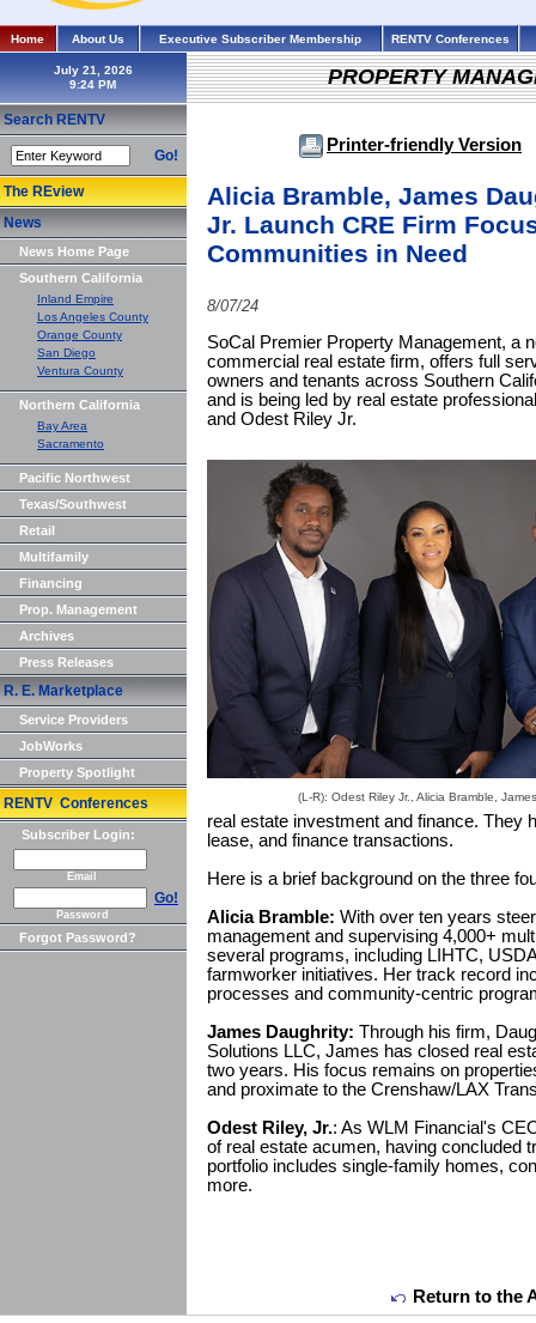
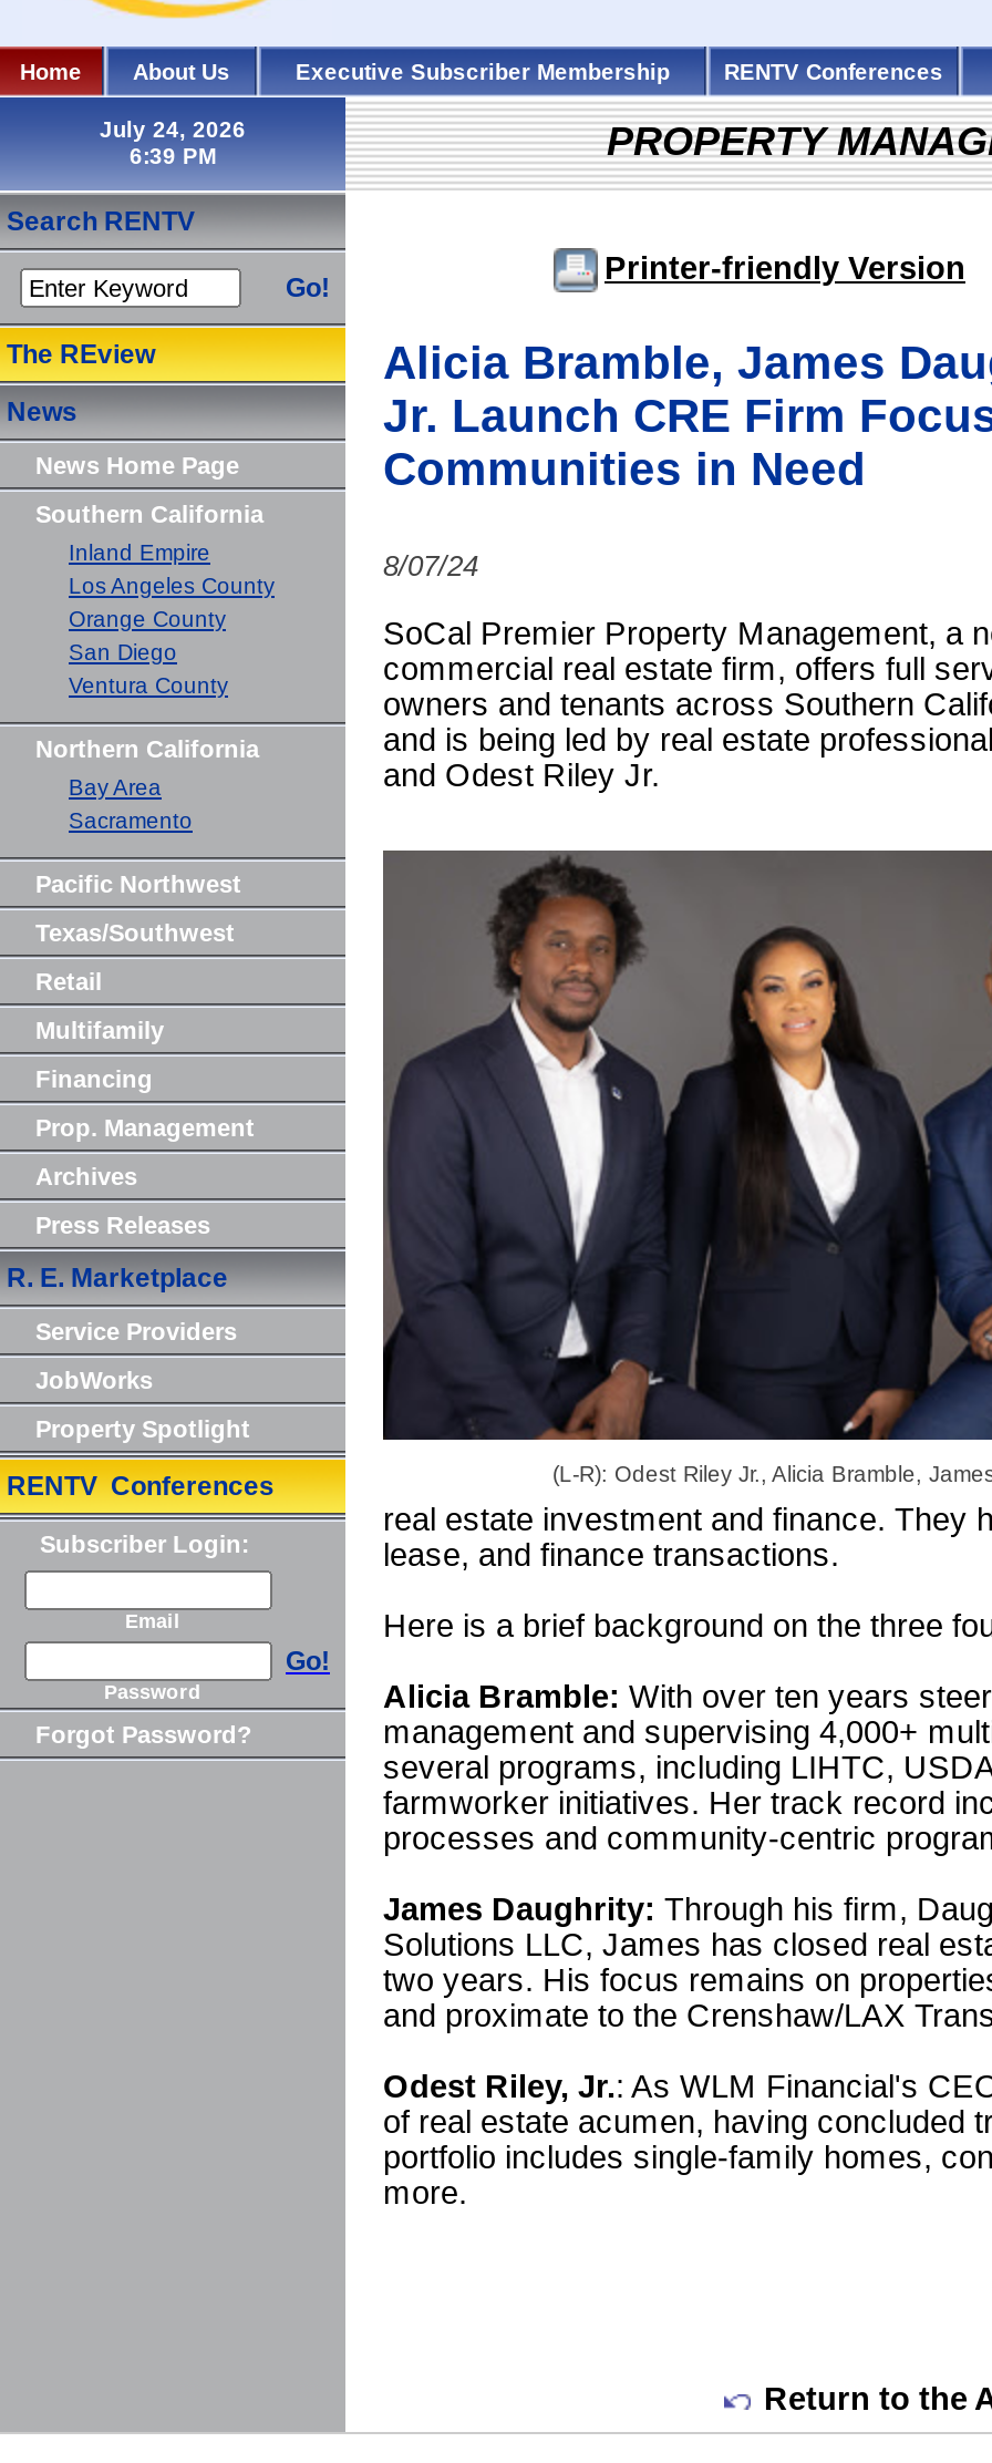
- July 21, 2026
+ July 24, 2026
